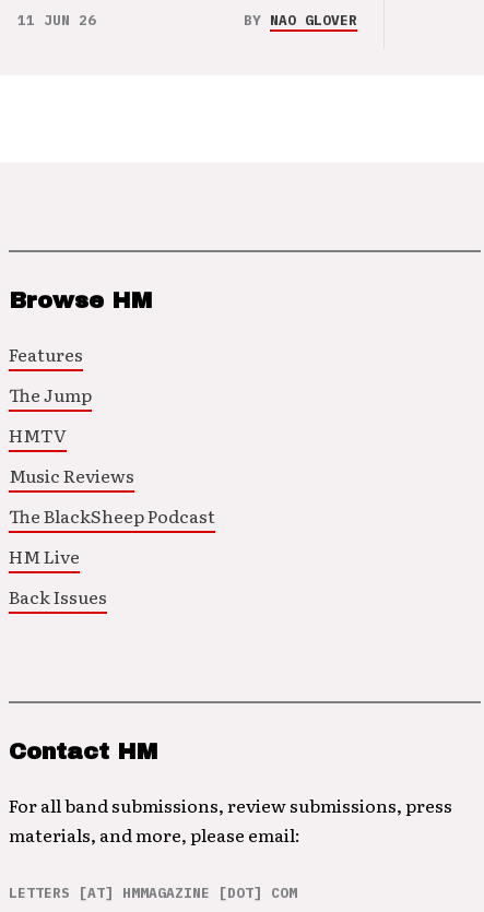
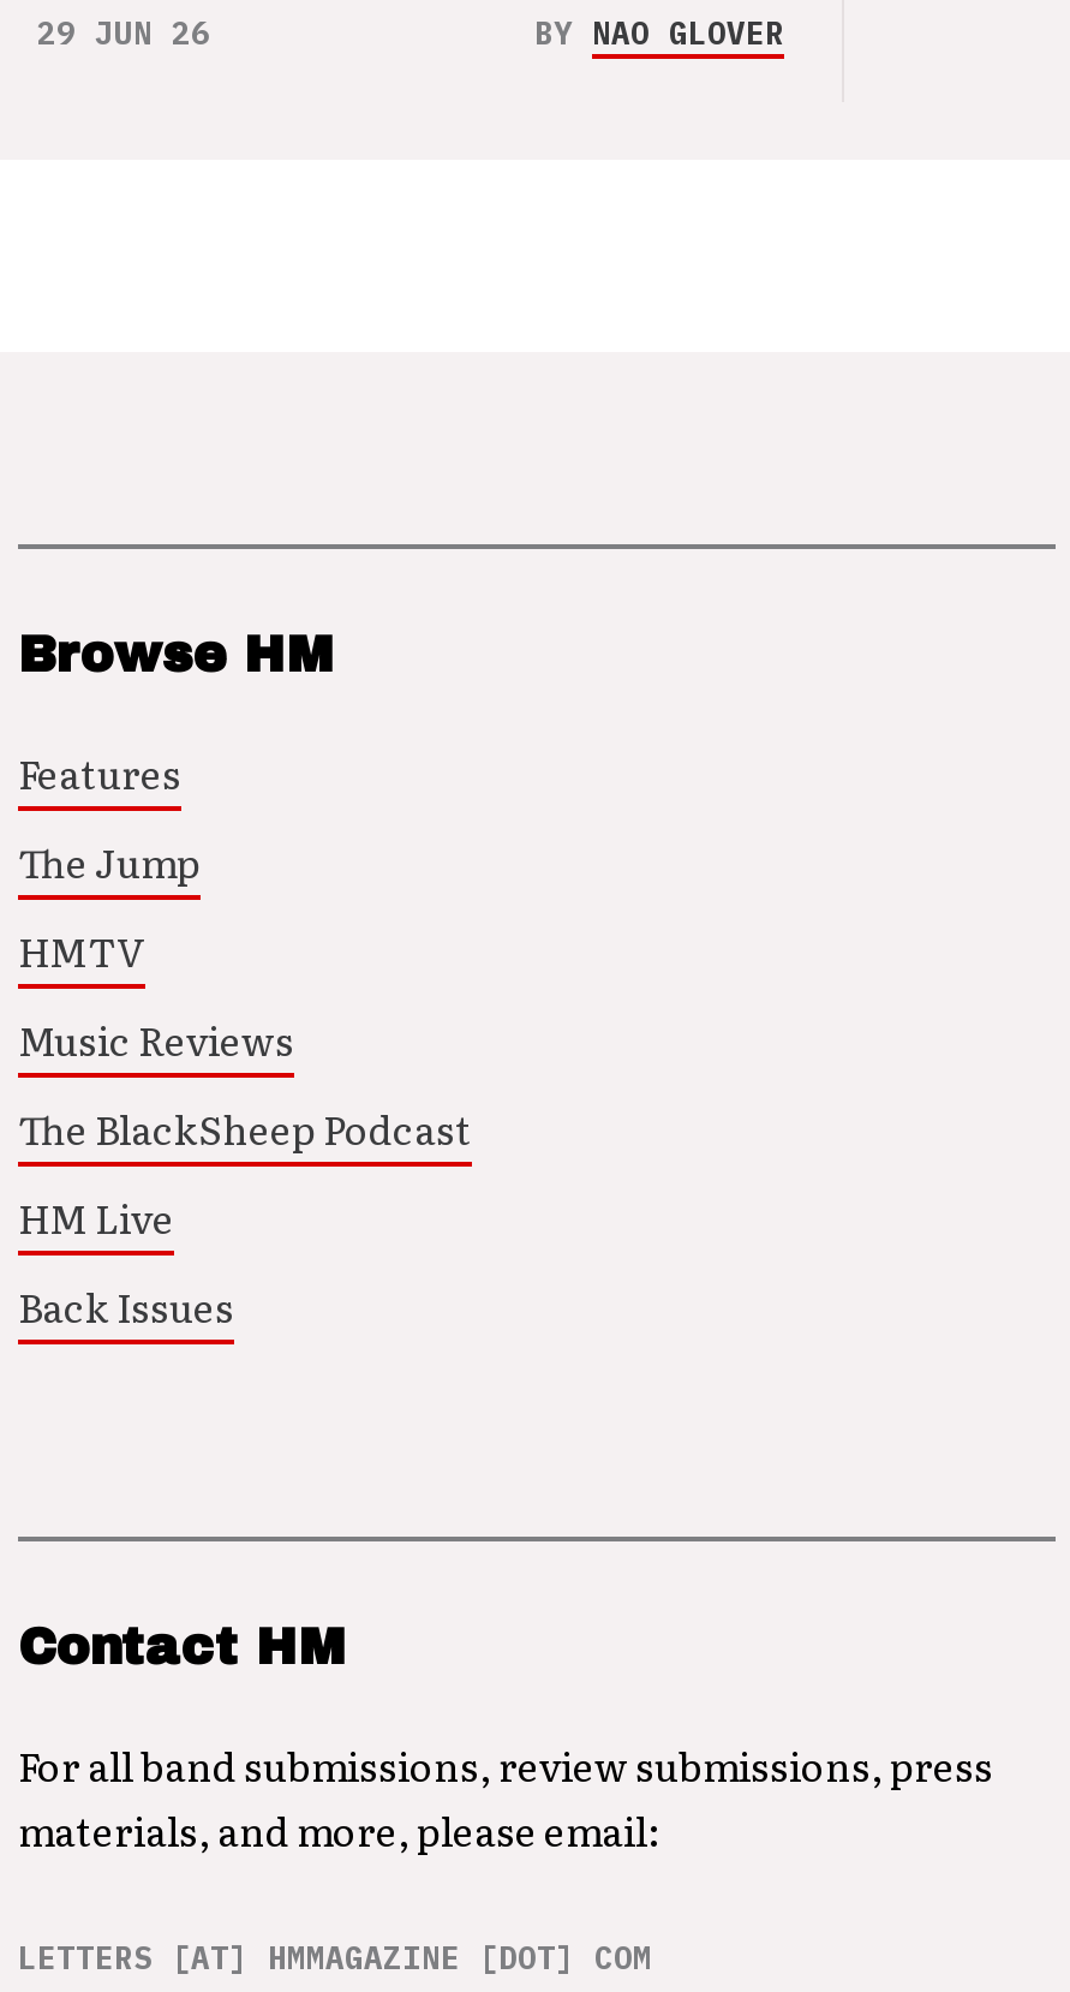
- 11 JUN 26
+ 29 JUN 26
